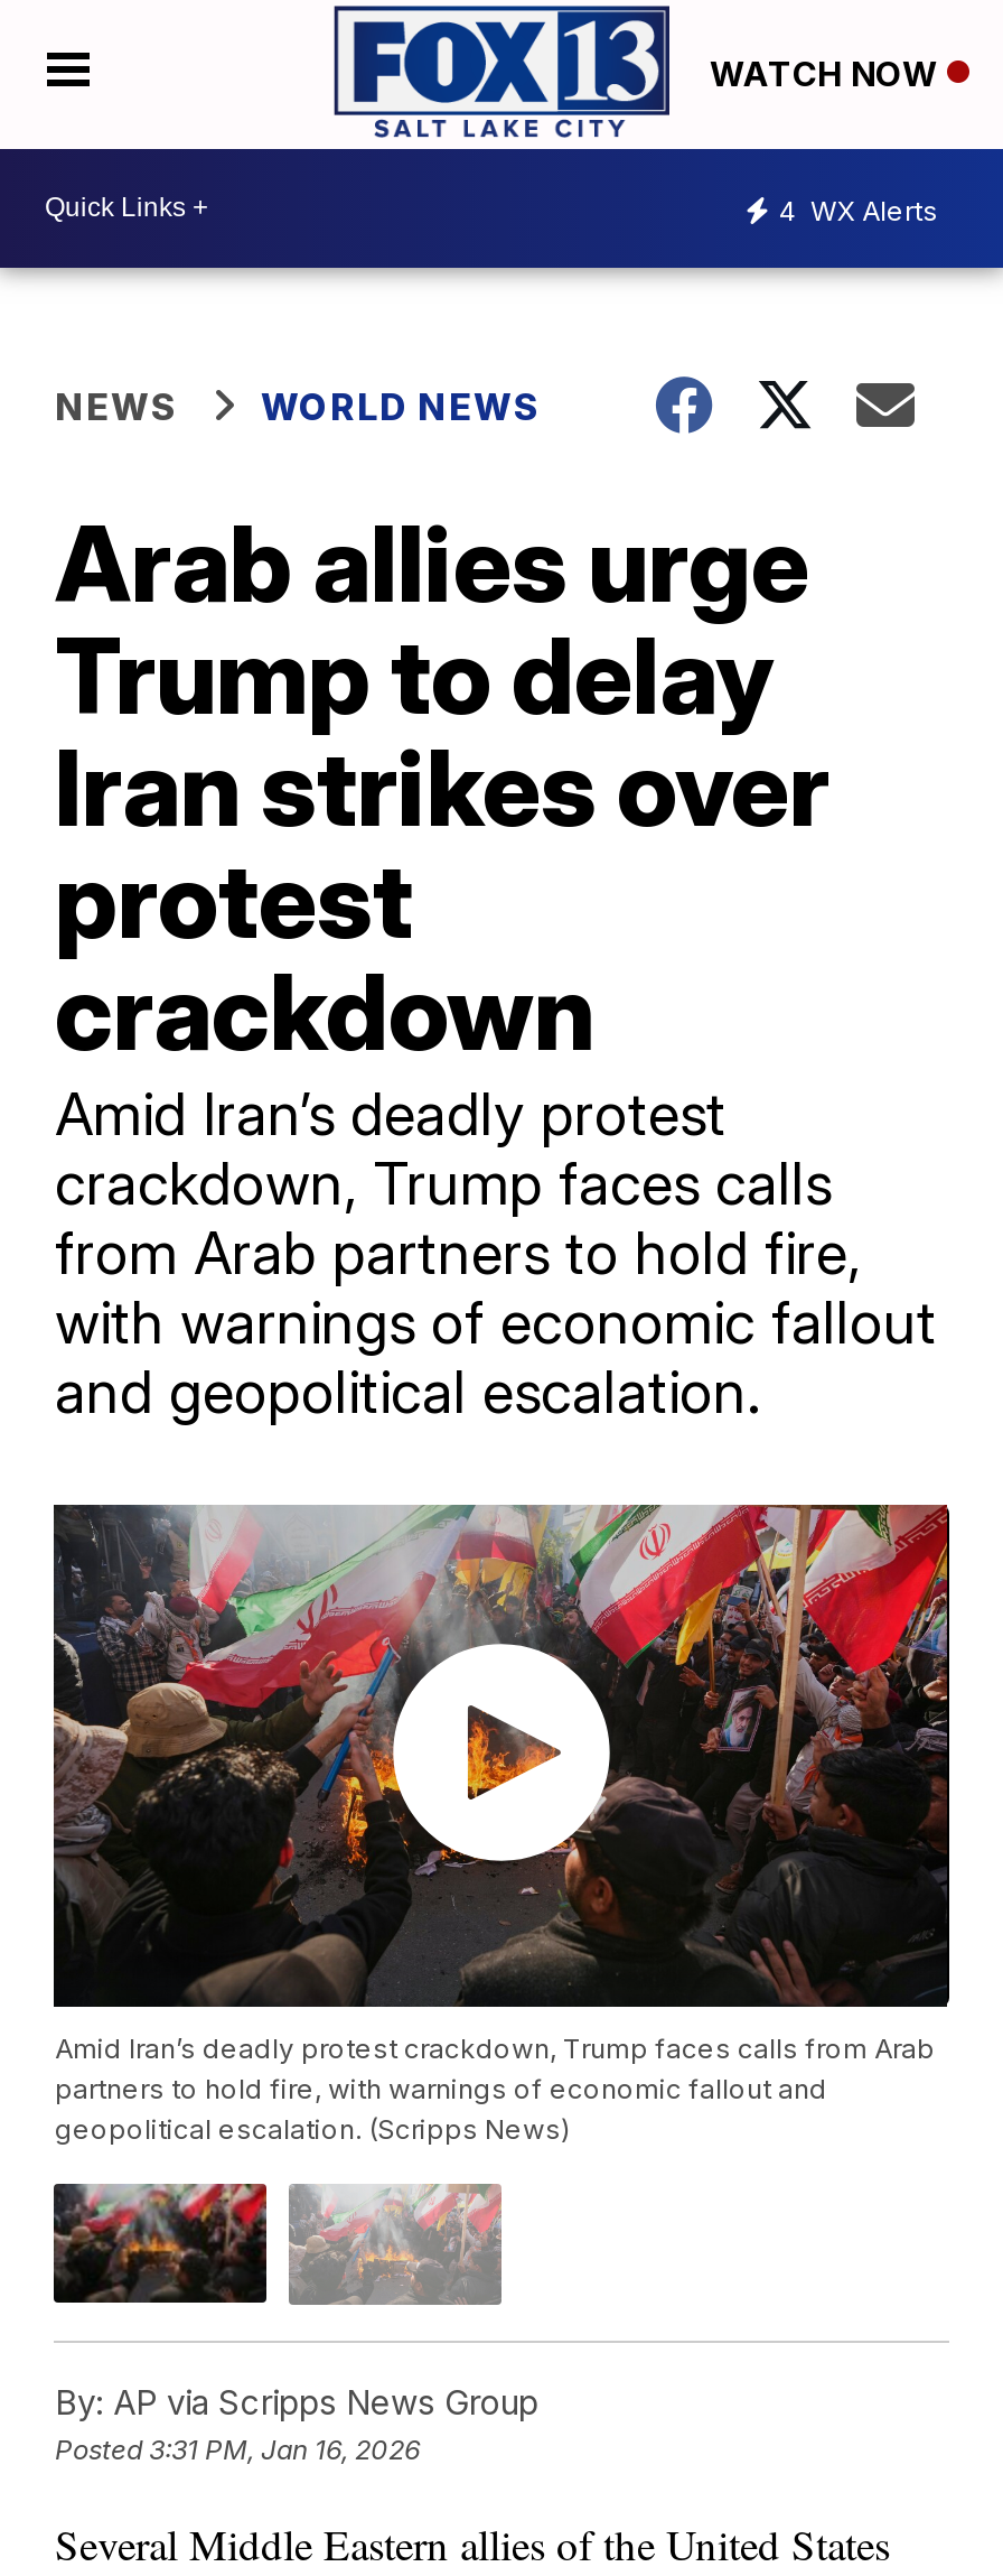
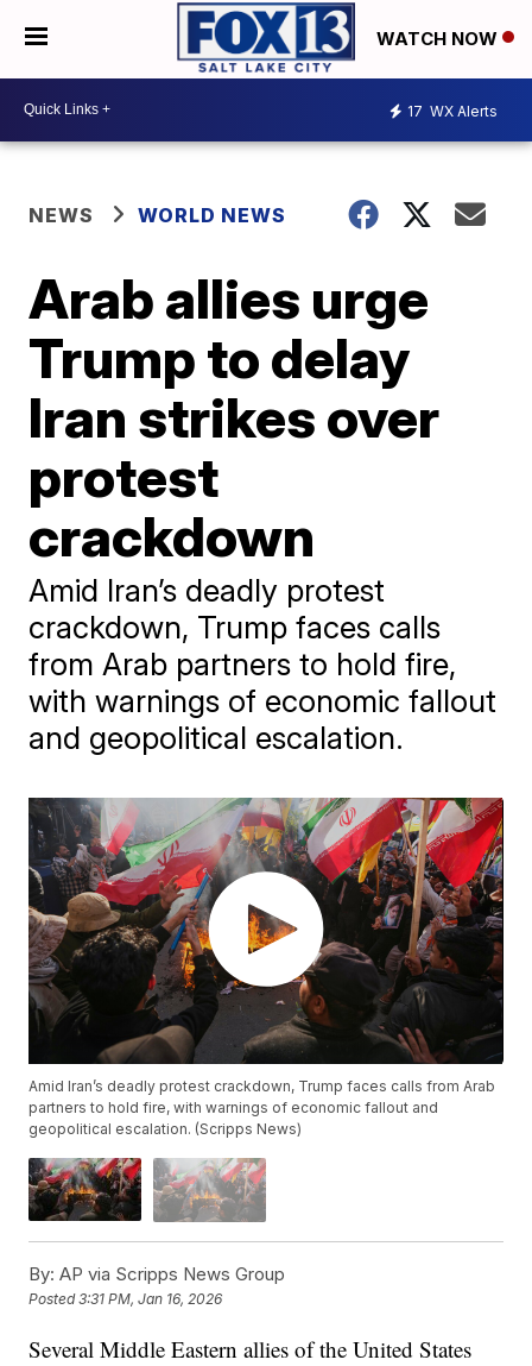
- 4 WX Alerts
+ 17 WX Alerts
